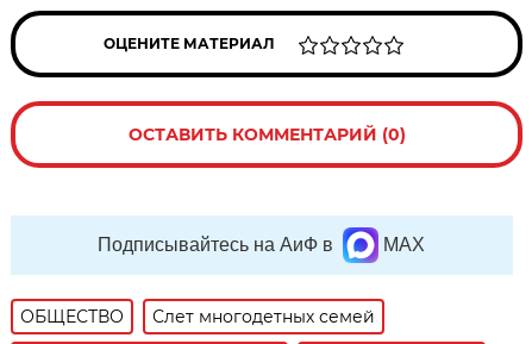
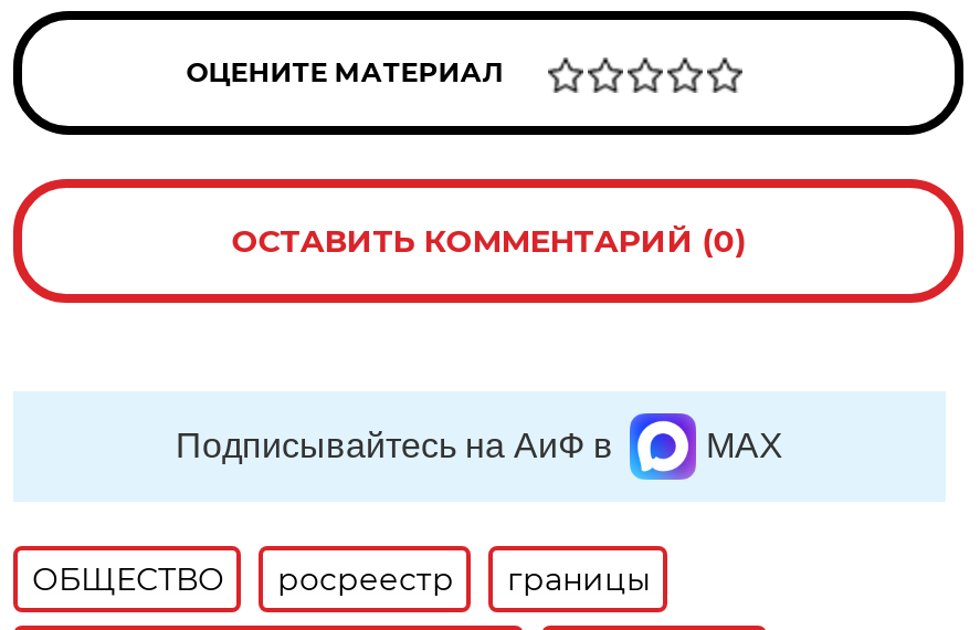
- Слет многодетных семей
+ росреестр
+ границы
